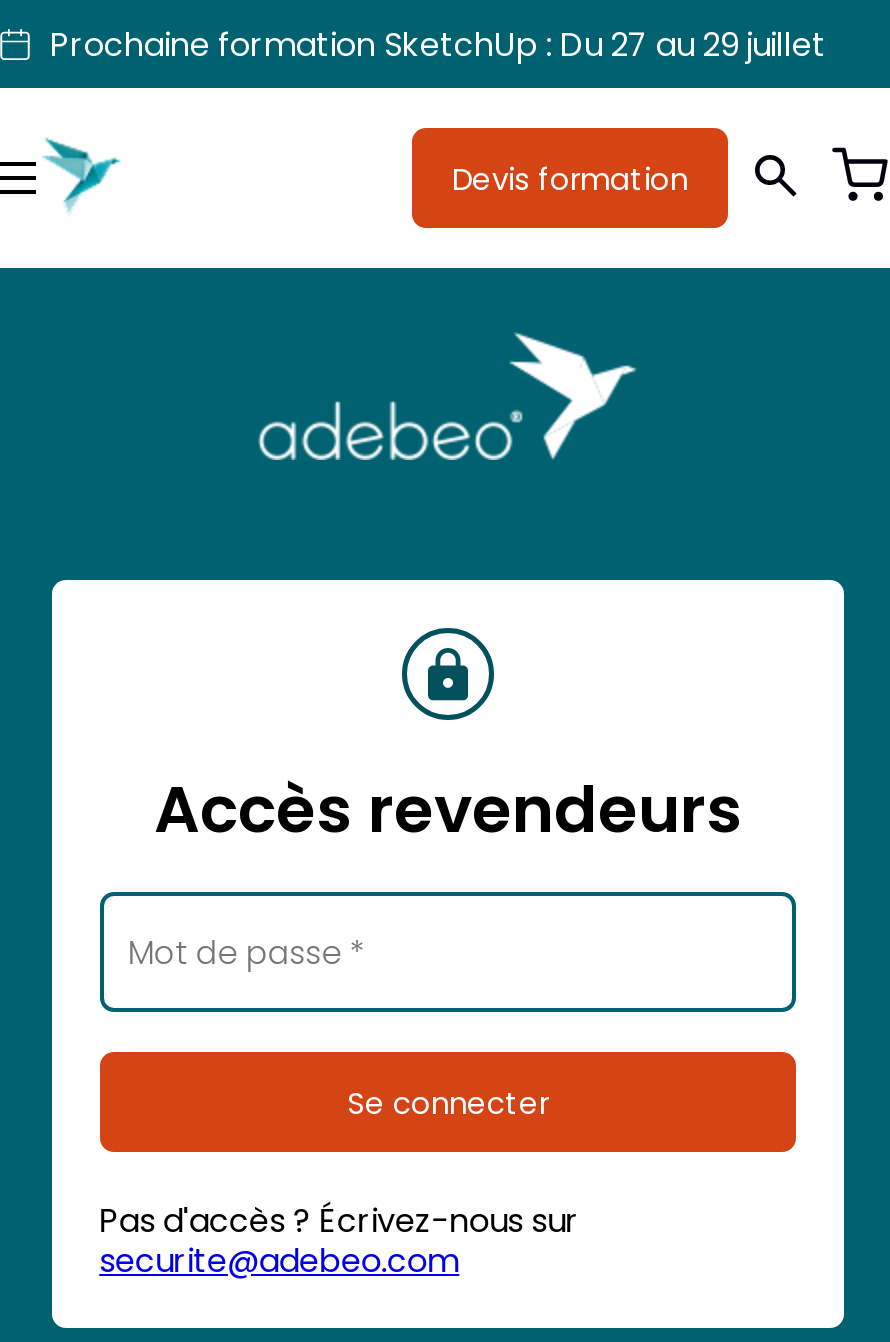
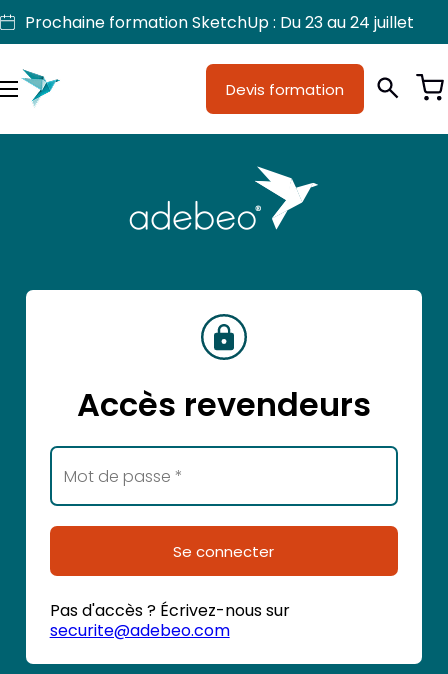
- Prochaine formation SketchUp : Du 27 au 29 juillet
+ Prochaine formation SketchUp : Du 23 au 24 juillet
